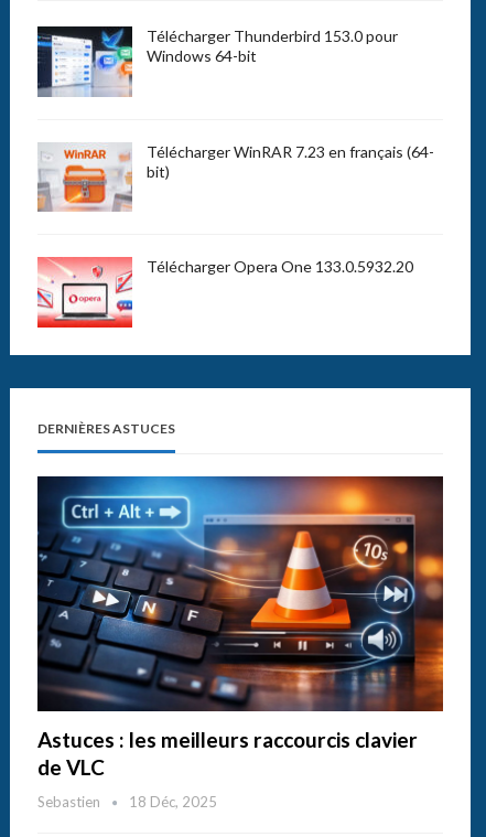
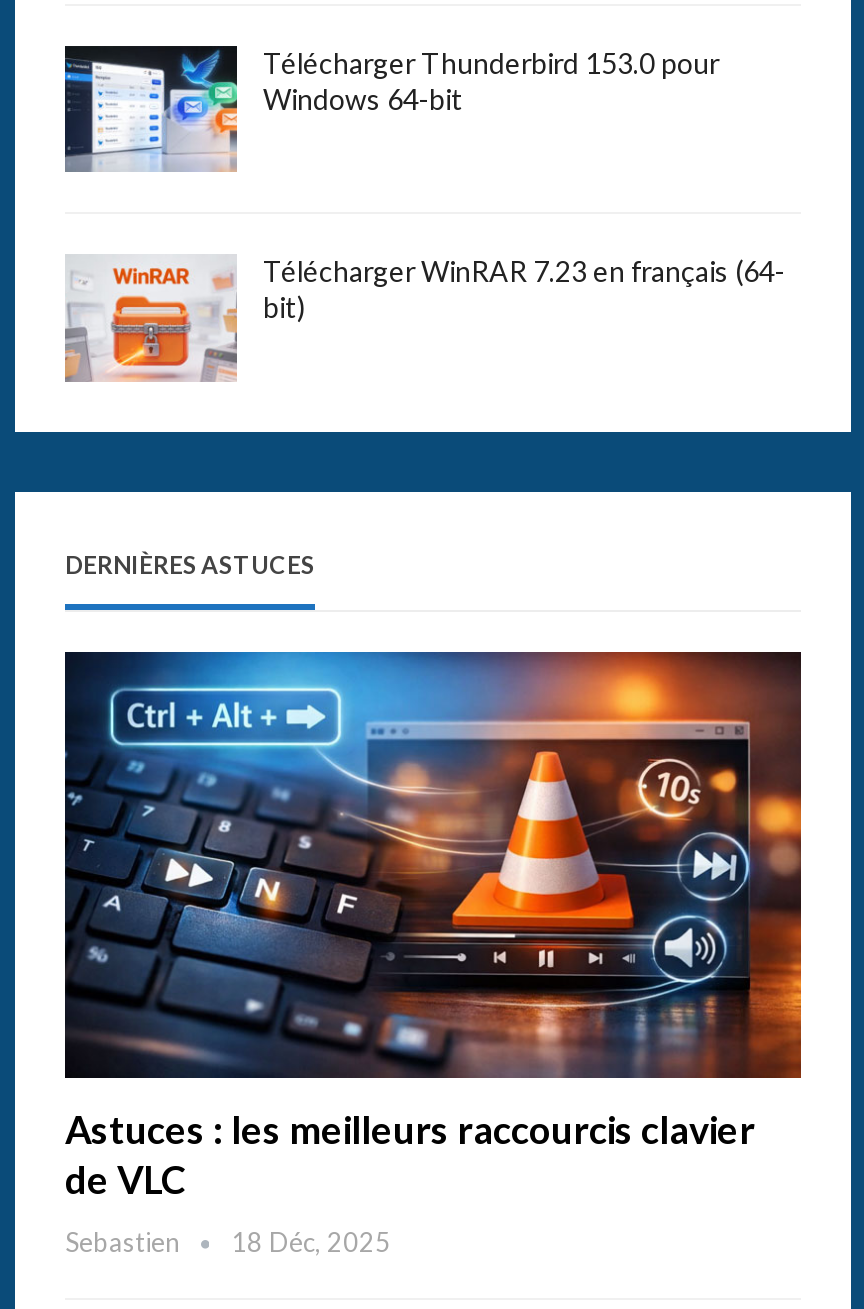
- [image]
- Télécharger Opera One 133.0.5932.20
